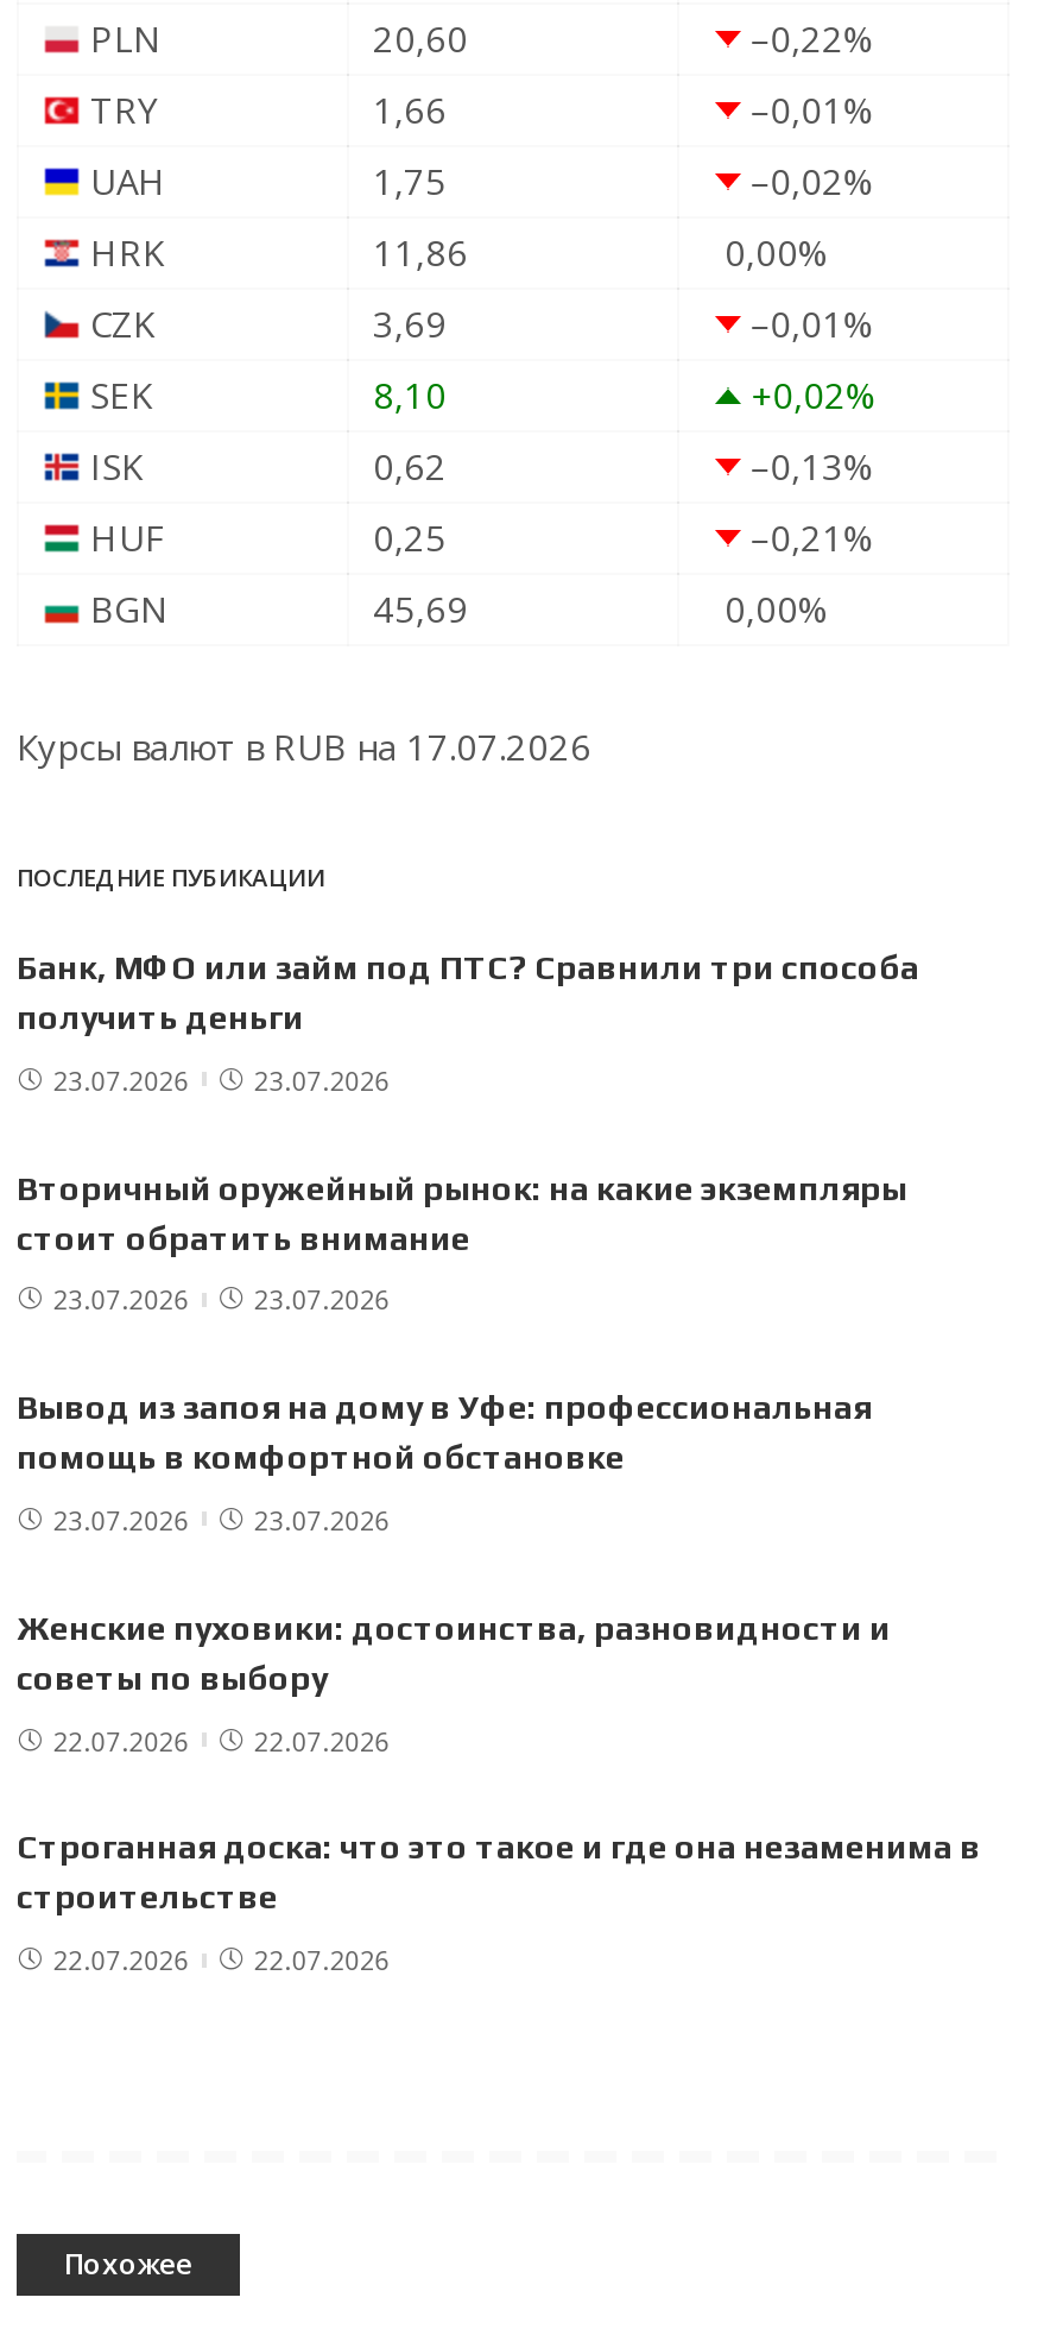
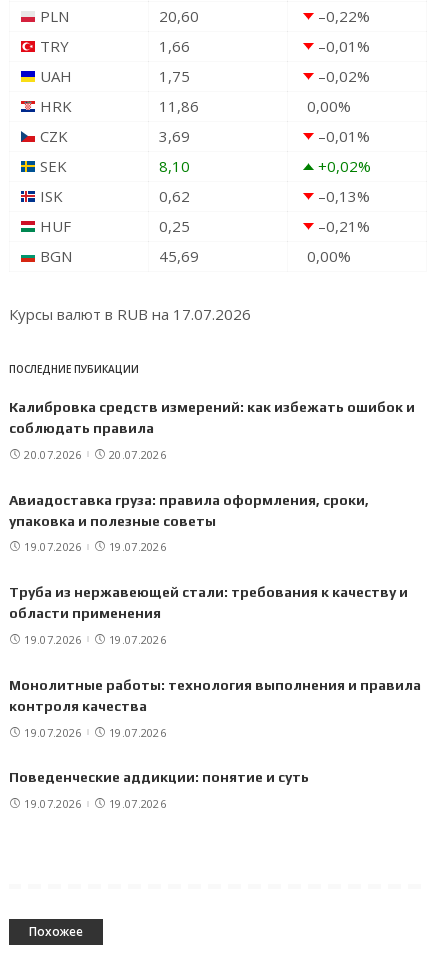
- Банк, МФО или займ под ПТС? Сравнили три способа
- получить деньги
+ Калибровка средств измерений: как избежать ошибок и
+ соблюдать правила

- 23.07.2026
- 23.07.2026
+ 20.07.2026
+ 20.07.2026

- Вторичный оружейный рынок: на какие экземпляры
- стоит обратить внимание
+ Авиадоставка груза: правила оформления, сроки,
+ упаковка и полезные советы

- 23.07.2026
- 23.07.2026
+ 19.07.2026
+ 19.07.2026

- Вывод из запоя на дому в Уфе: профессиональная
- помощь в комфортной обстановке
+ Труба из нержавеющей стали: требования к качеству и
+ области применения

- 23.07.2026
- 23.07.2026
+ 19.07.2026
+ 19.07.2026

- Женские пуховики: достоинства, разновидности и
- советы по выбору
+ Монолитные работы: технология выполнения и правила
+ контроля качества

- 22.07.2026
- 22.07.2026
+ 19.07.2026
+ 19.07.2026

- Строганная доска: что это такое и где она незаменима в
- строительстве
+ Поведенческие аддикции: понятие и суть

- 22.07.2026
- 22.07.2026
+ 19.07.2026
+ 19.07.2026
